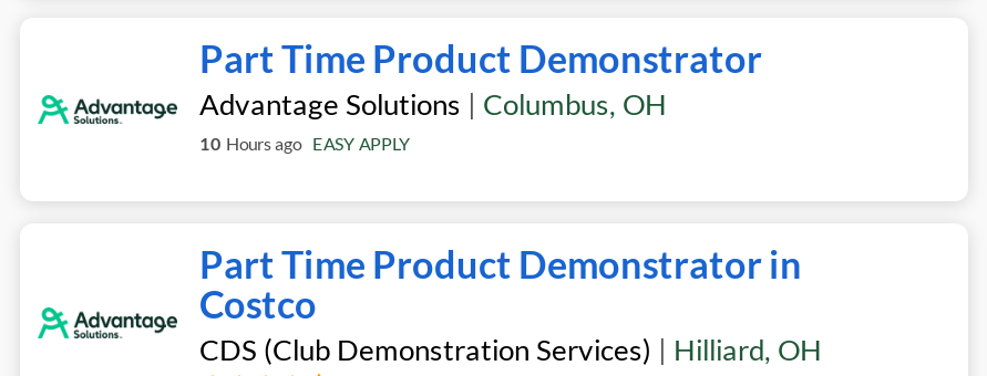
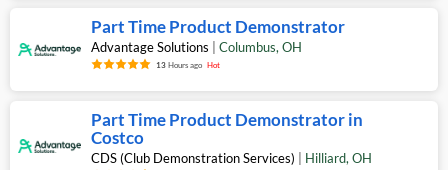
- 10 Hours ago EASY APPLY
+ 13 Hours ago Hot
